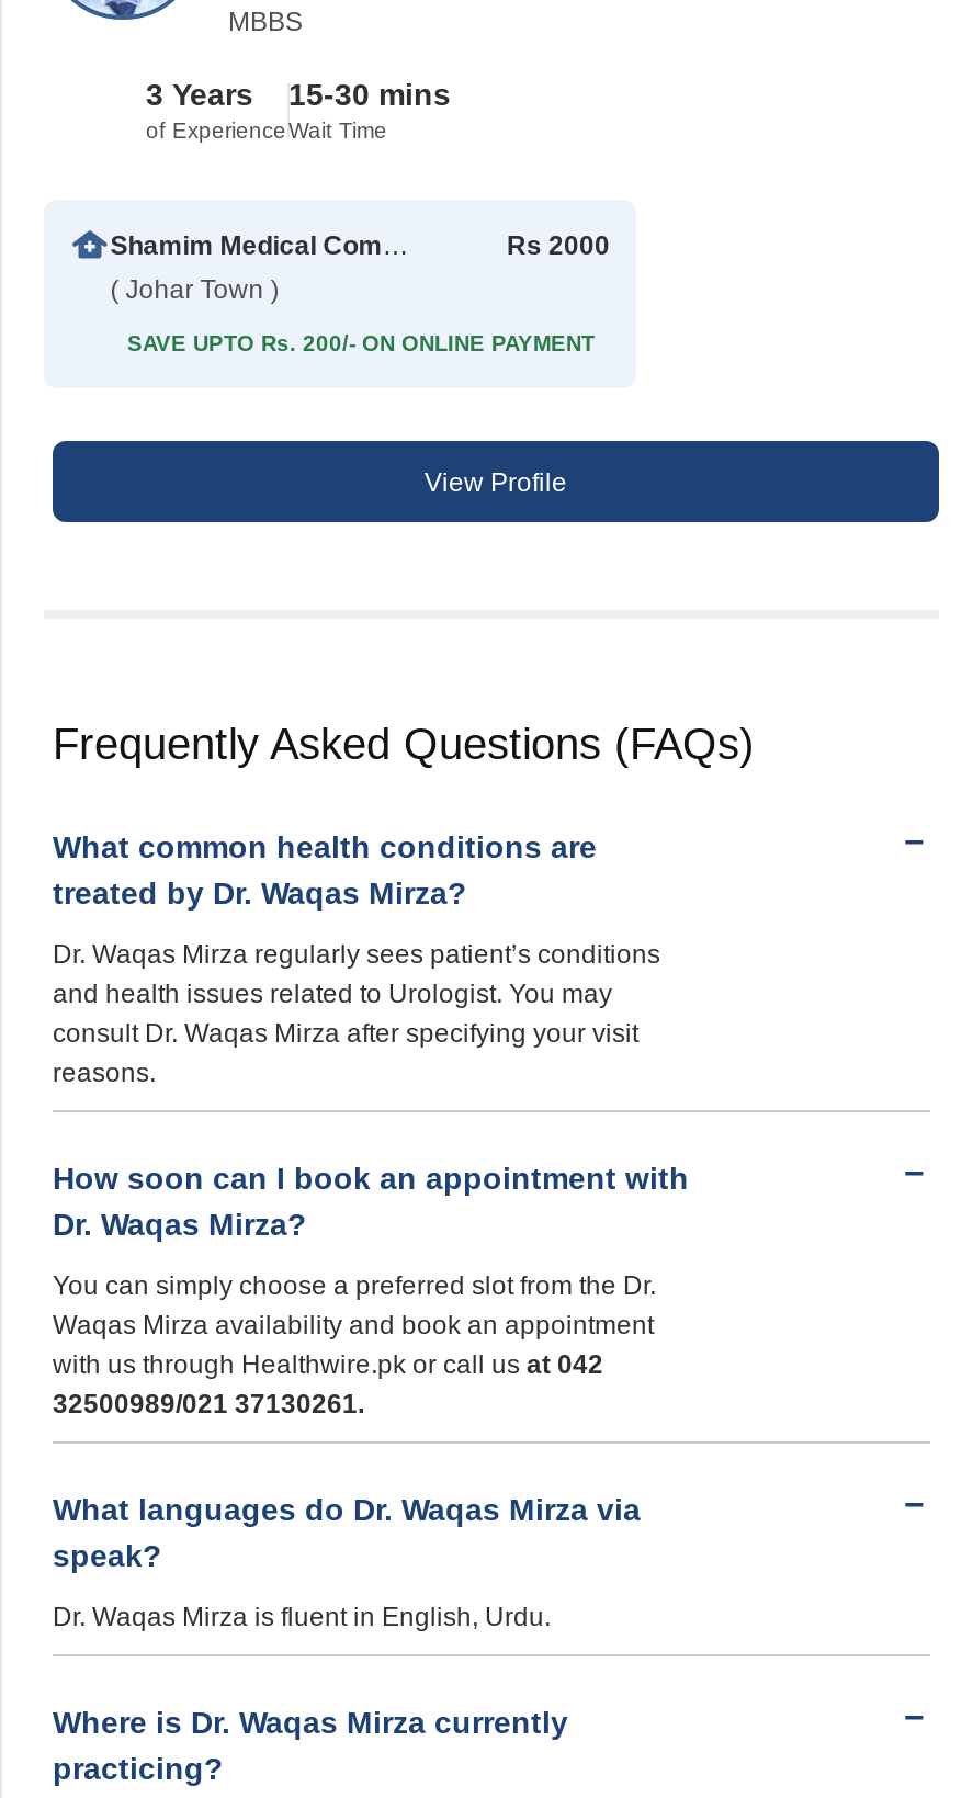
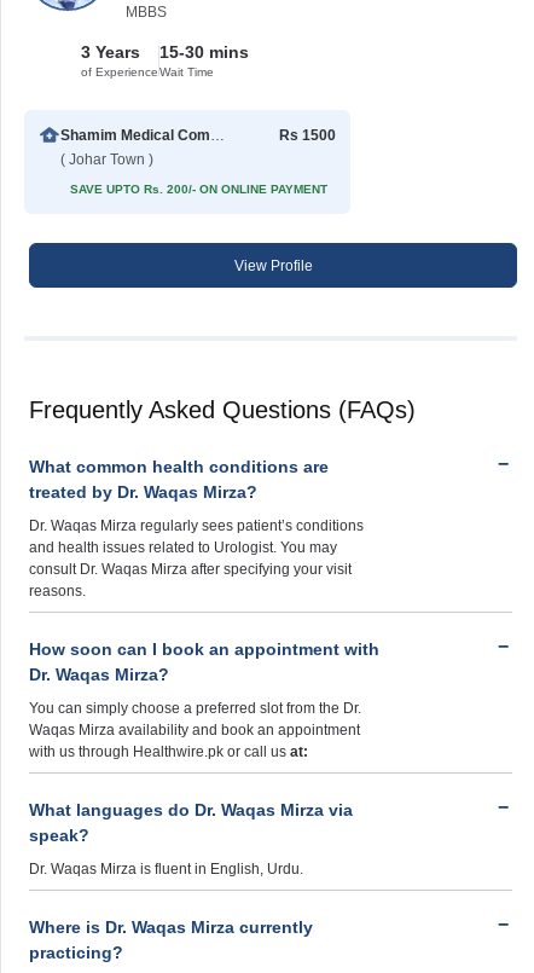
- Rs 2000
+ Rs 1500

- with us through Healthwire.pk or call us at 042
- 32500989/021 37130261.
+ with us through Healthwire.pk or call us at:
